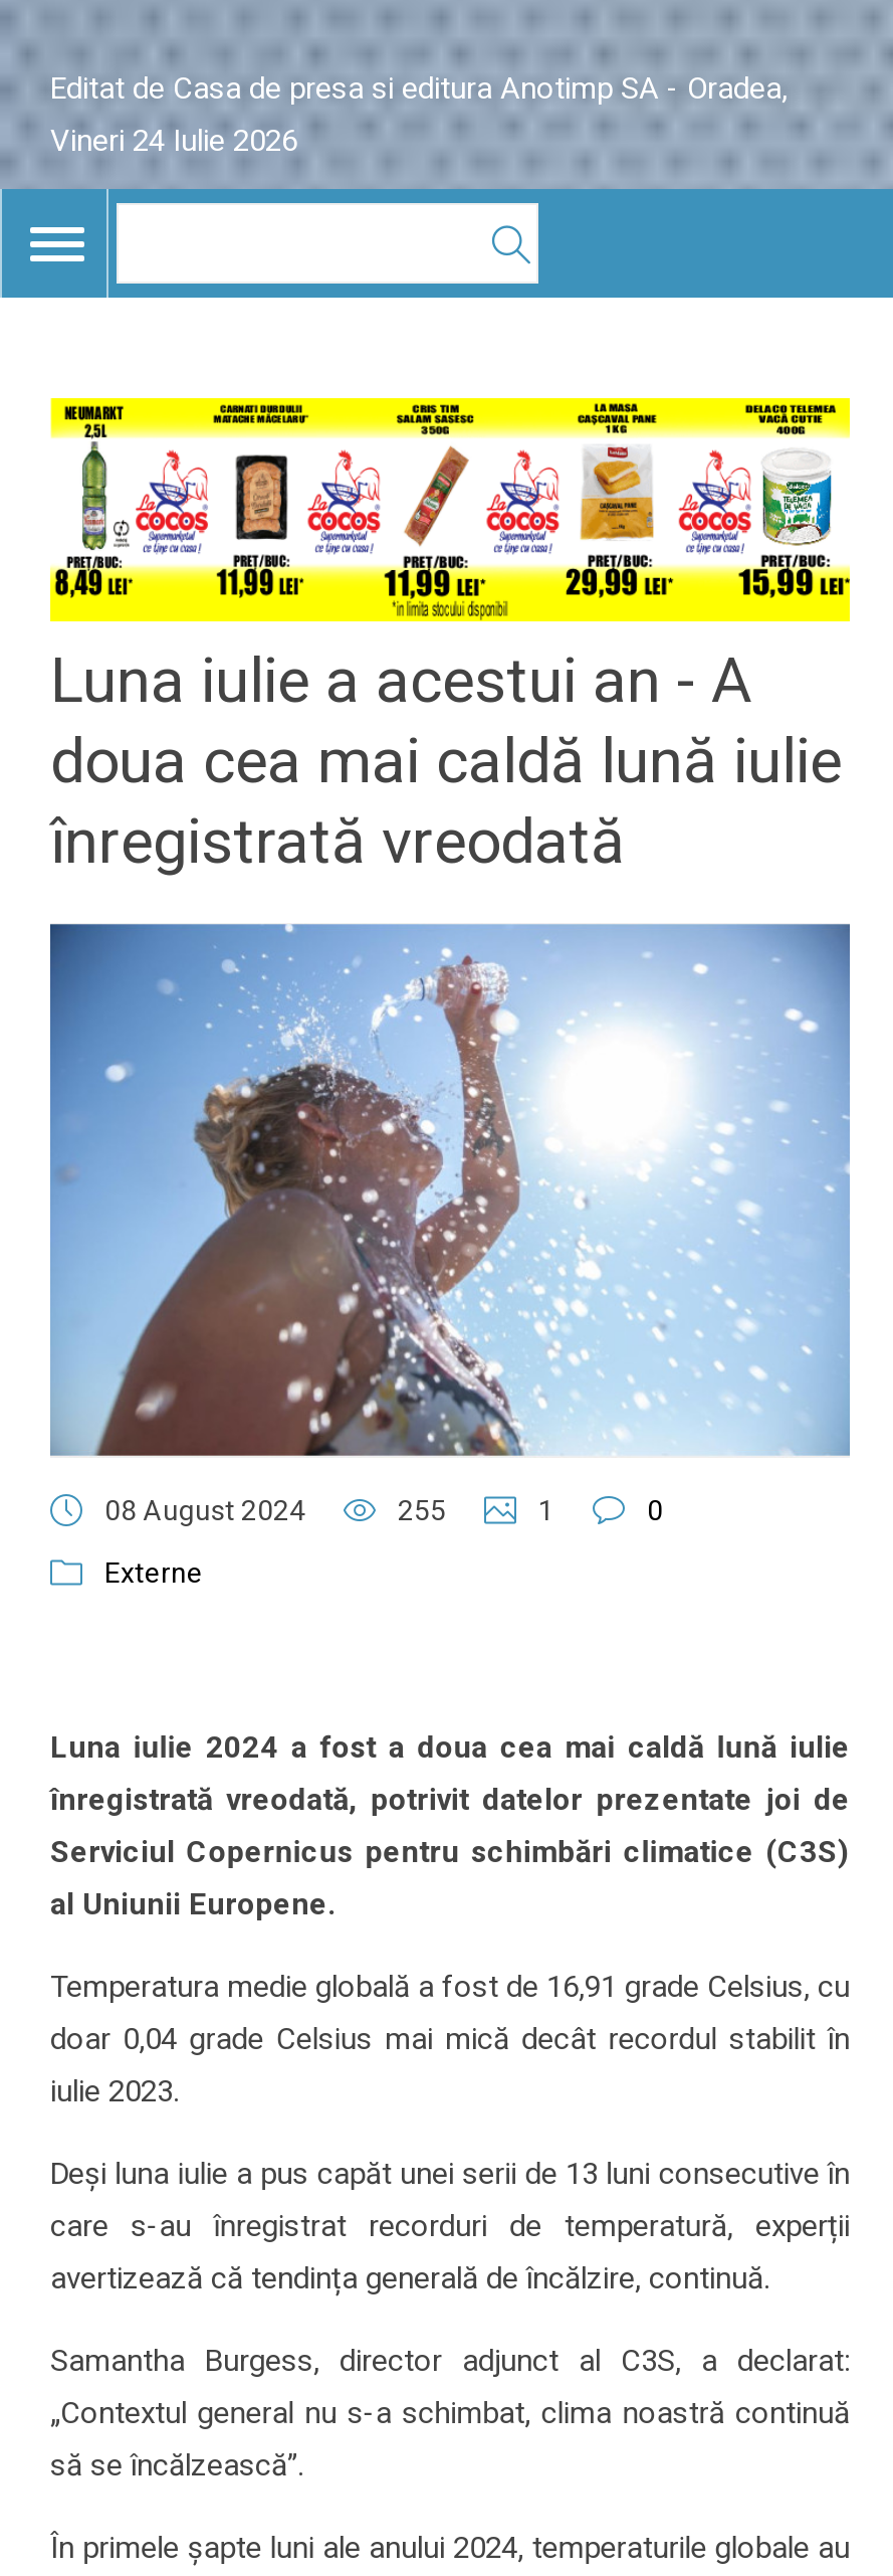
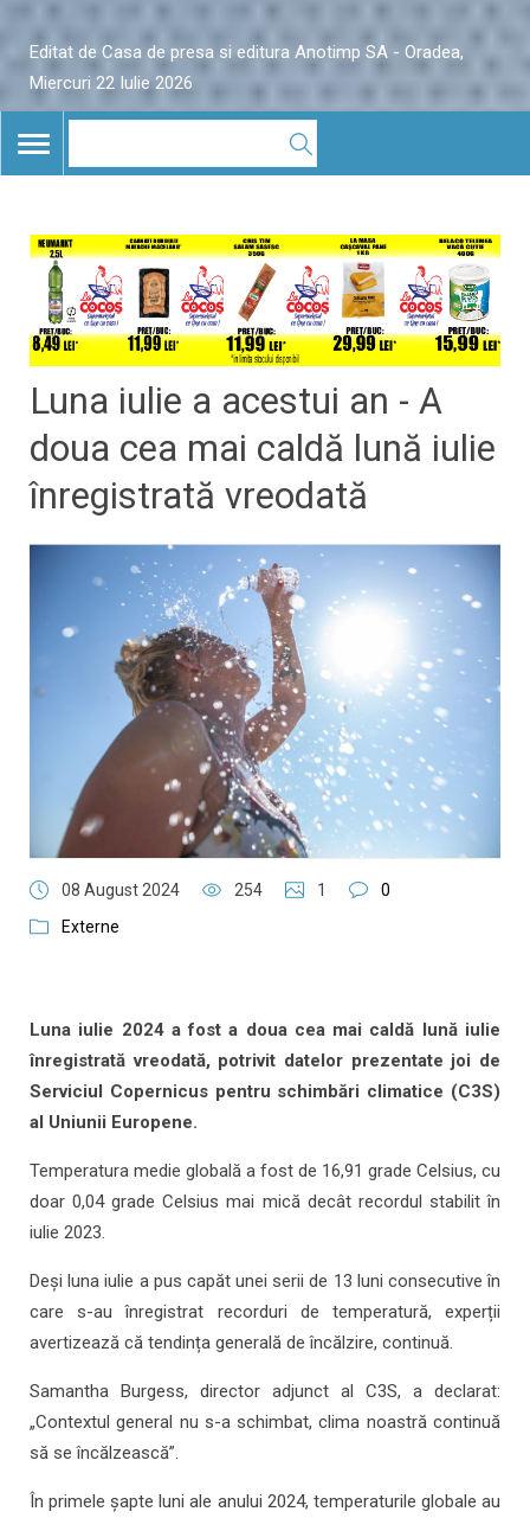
- Vineri 24 Iulie 2026
+ Miercuri 22 Iulie 2026

- 255
+ 254
